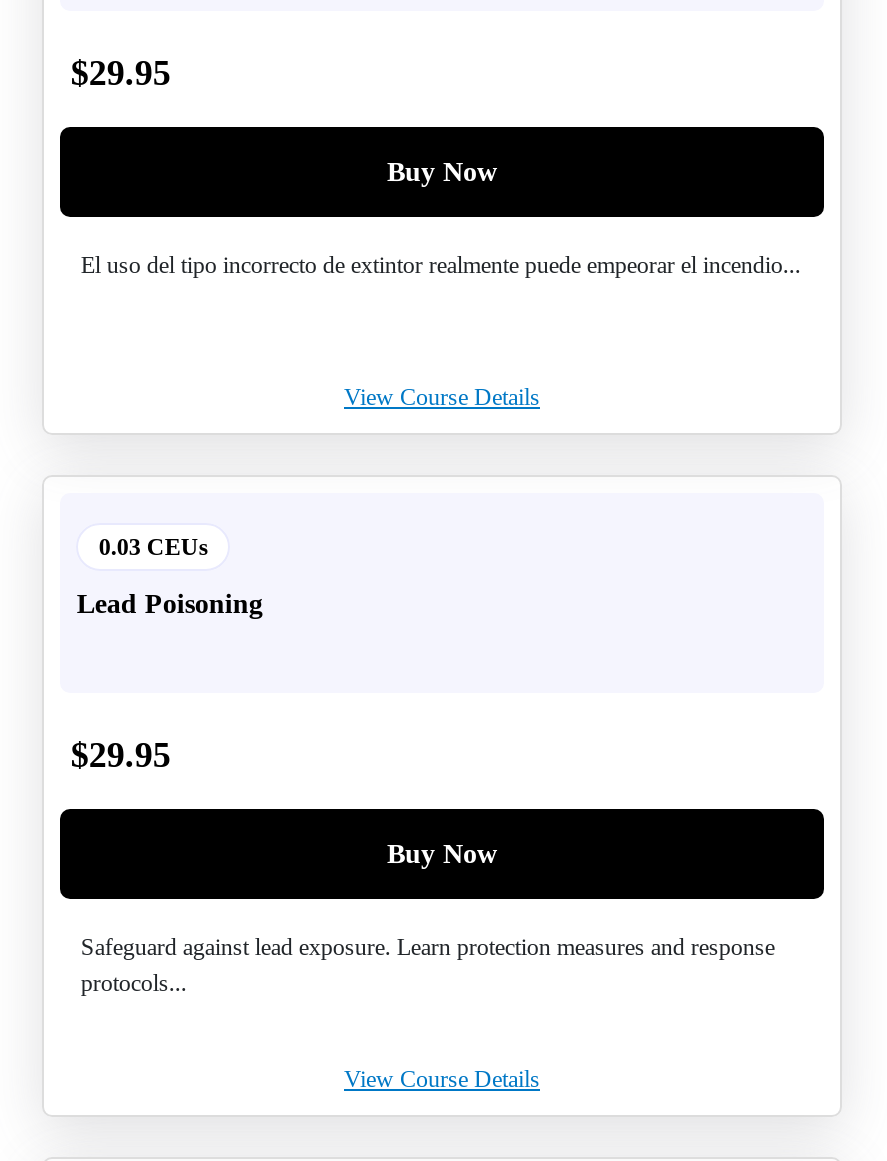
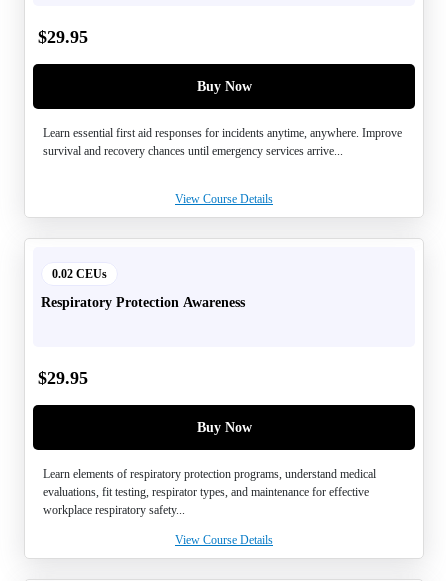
- El uso del tipo incorrecto de extintor realmente puede empeorar el incendio...
+ Learn essential first aid responses for incidents anytime, anywhere. Improve
+ survival and recovery chances until emergency services arrive...

- 0.03 CEUs
+ 0.02 CEUs

- Lead Poisoning
+ Respiratory Protection Awareness

- Safeguard against lead exposure. Learn protection measures and response
- protocols...
+ Learn elements of respiratory protection programs, understand medical
+ evaluations, fit testing, respirator types, and maintenance for effective
+ workplace respiratory safety...
